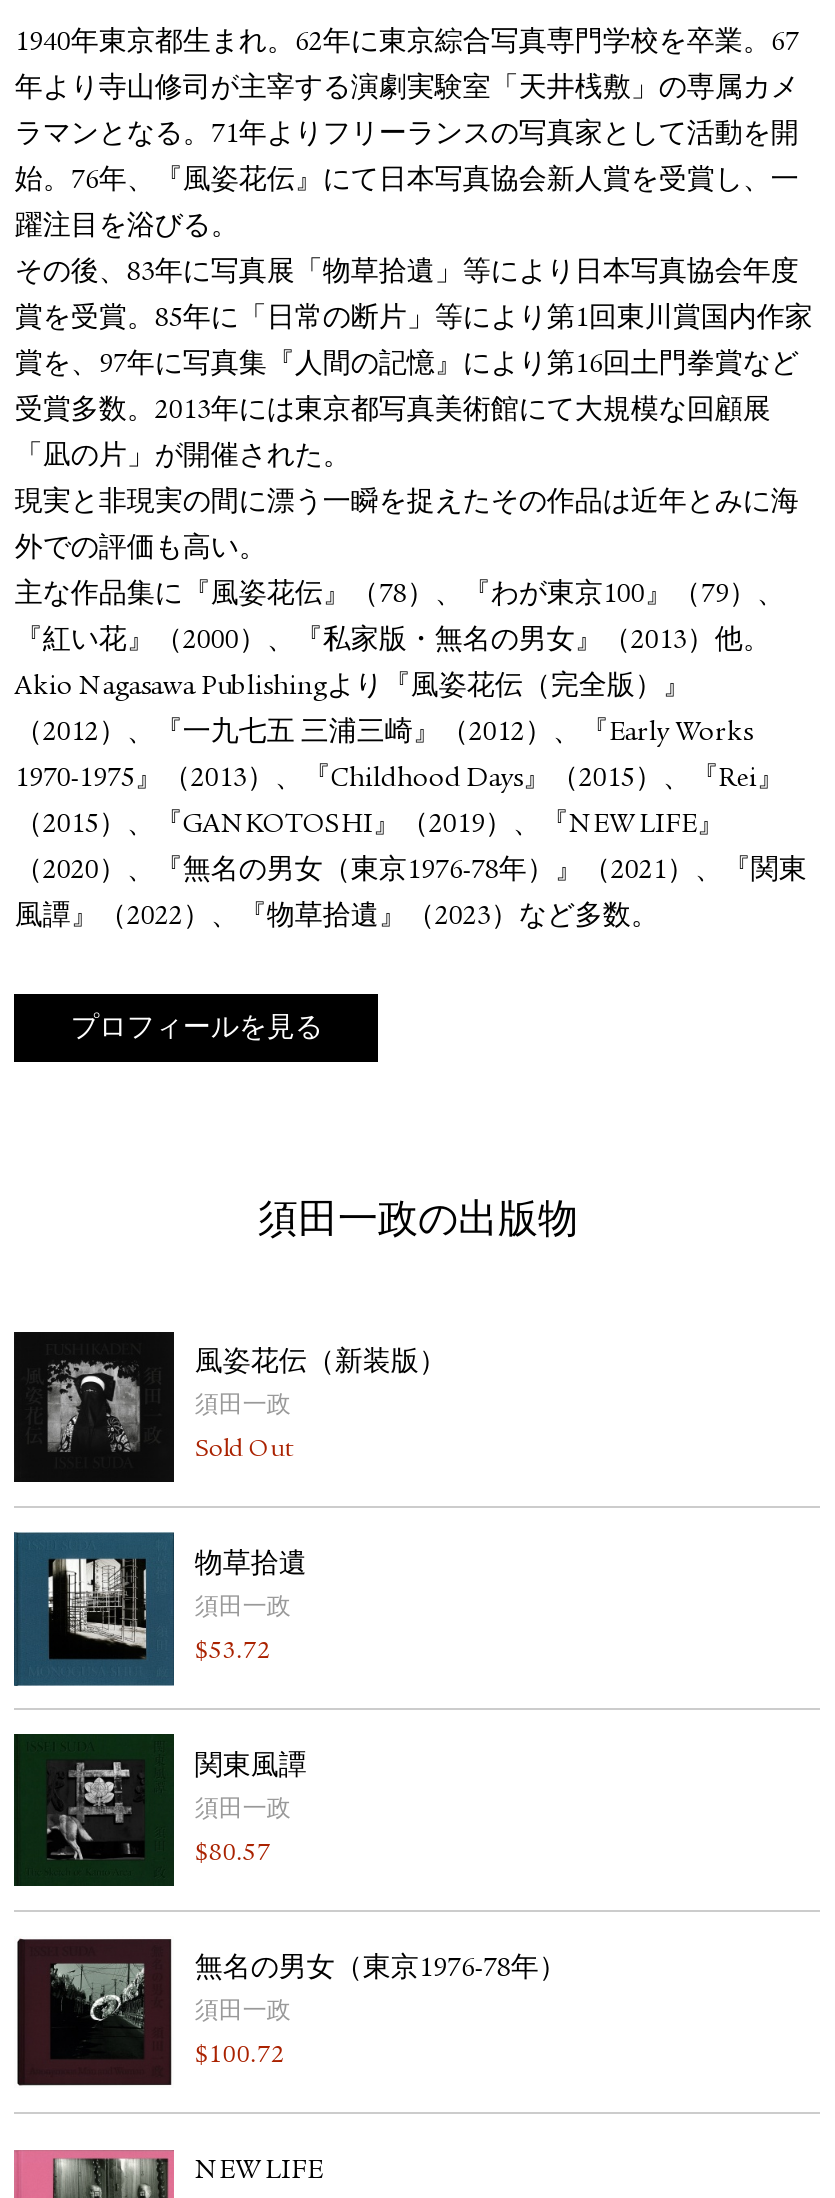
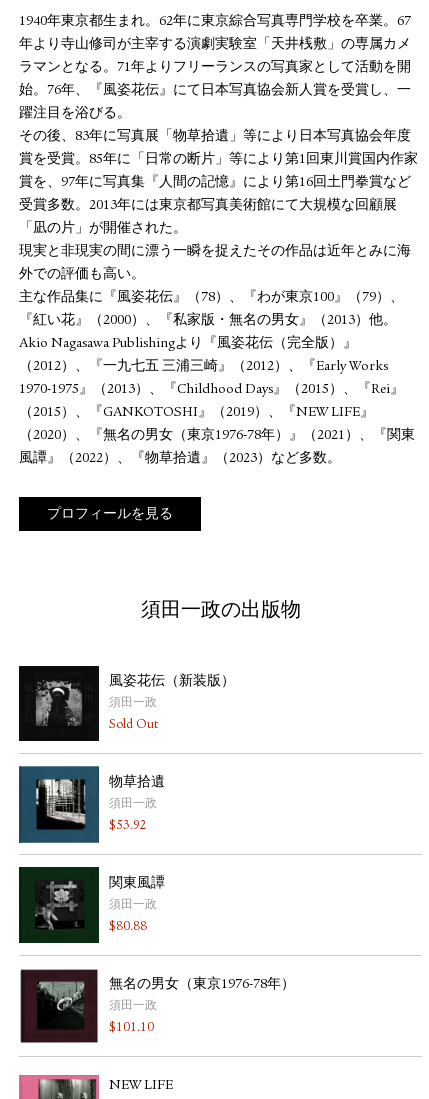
- $53.72
+ $53.92

- $80.57
+ $80.88

- $100.72
+ $101.10
